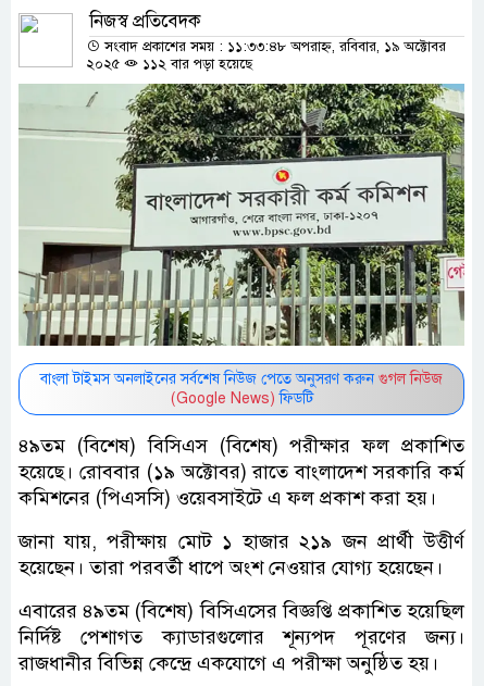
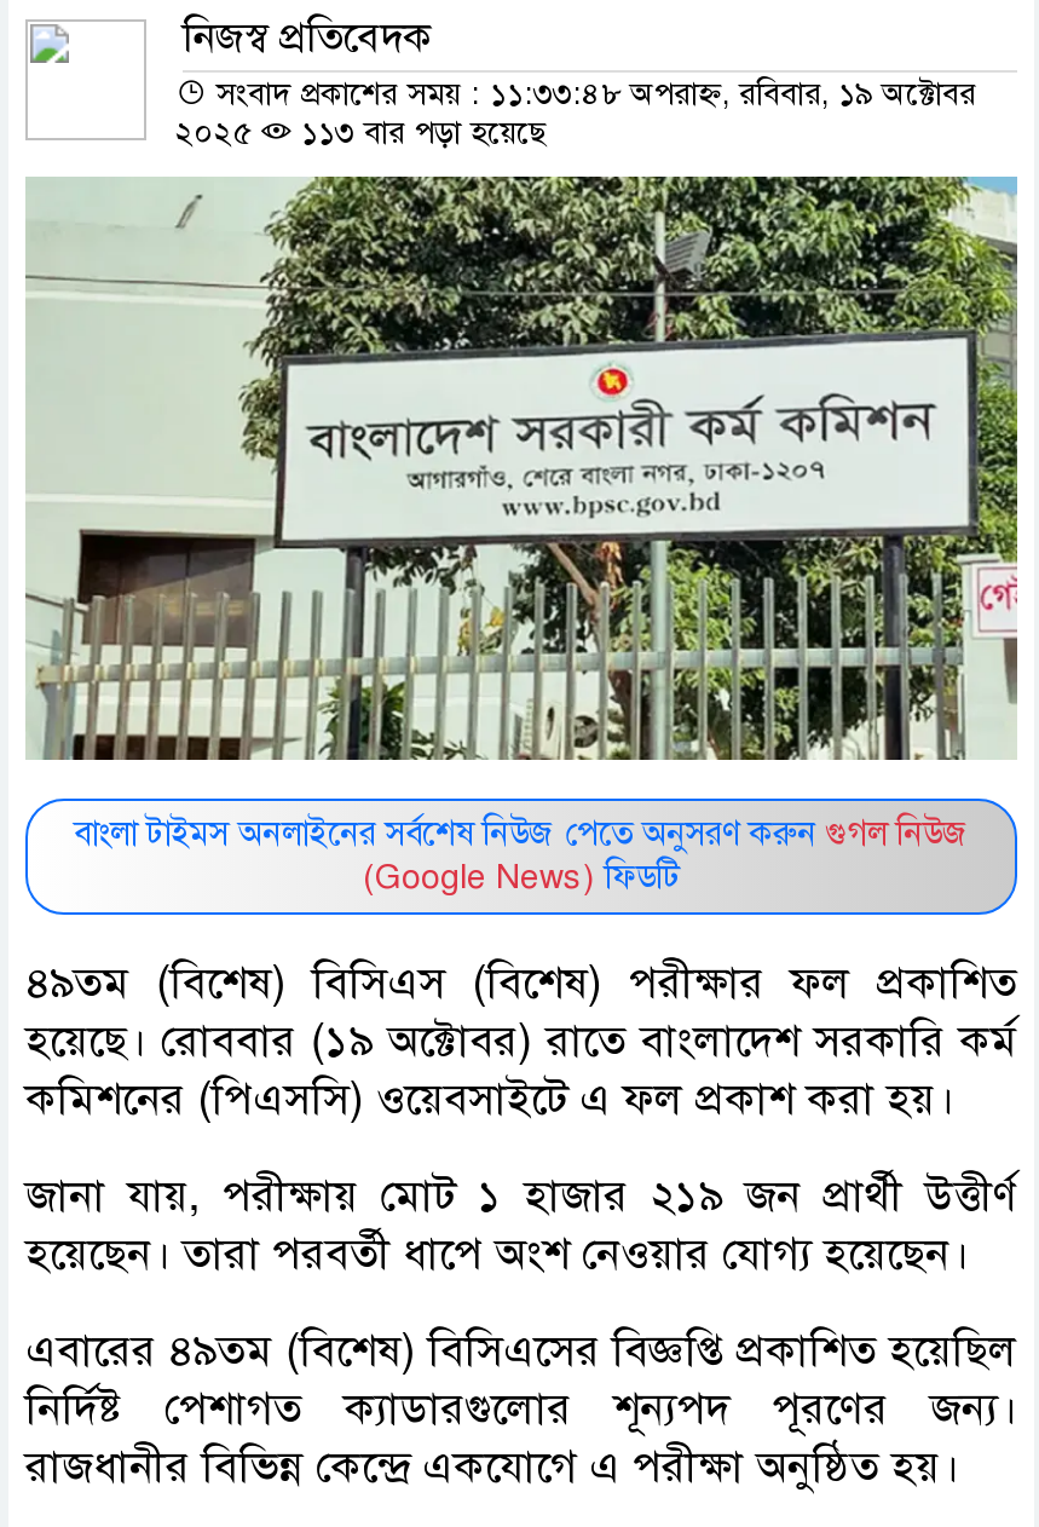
- ১১২ বার পড়া হয়েছে
+ ১১৩ বার পড়া হয়েছে
